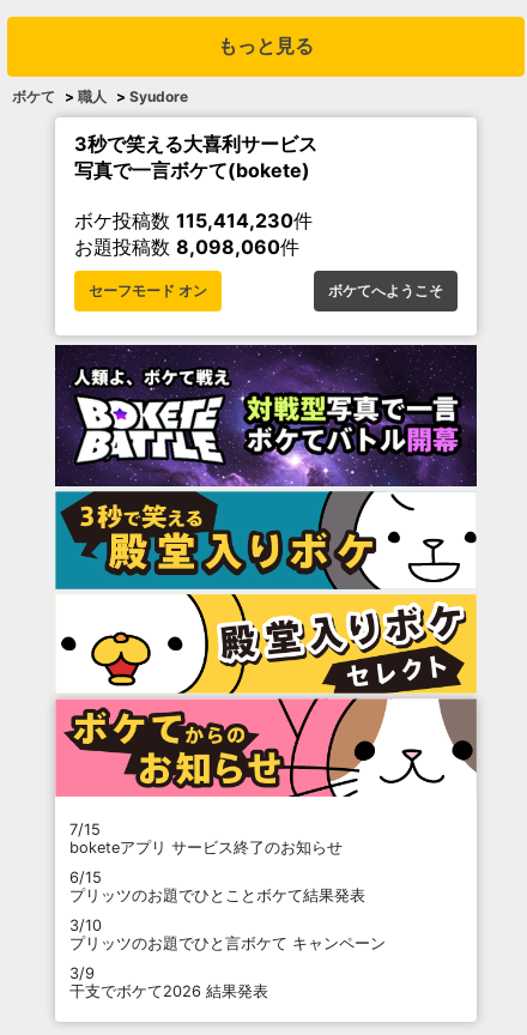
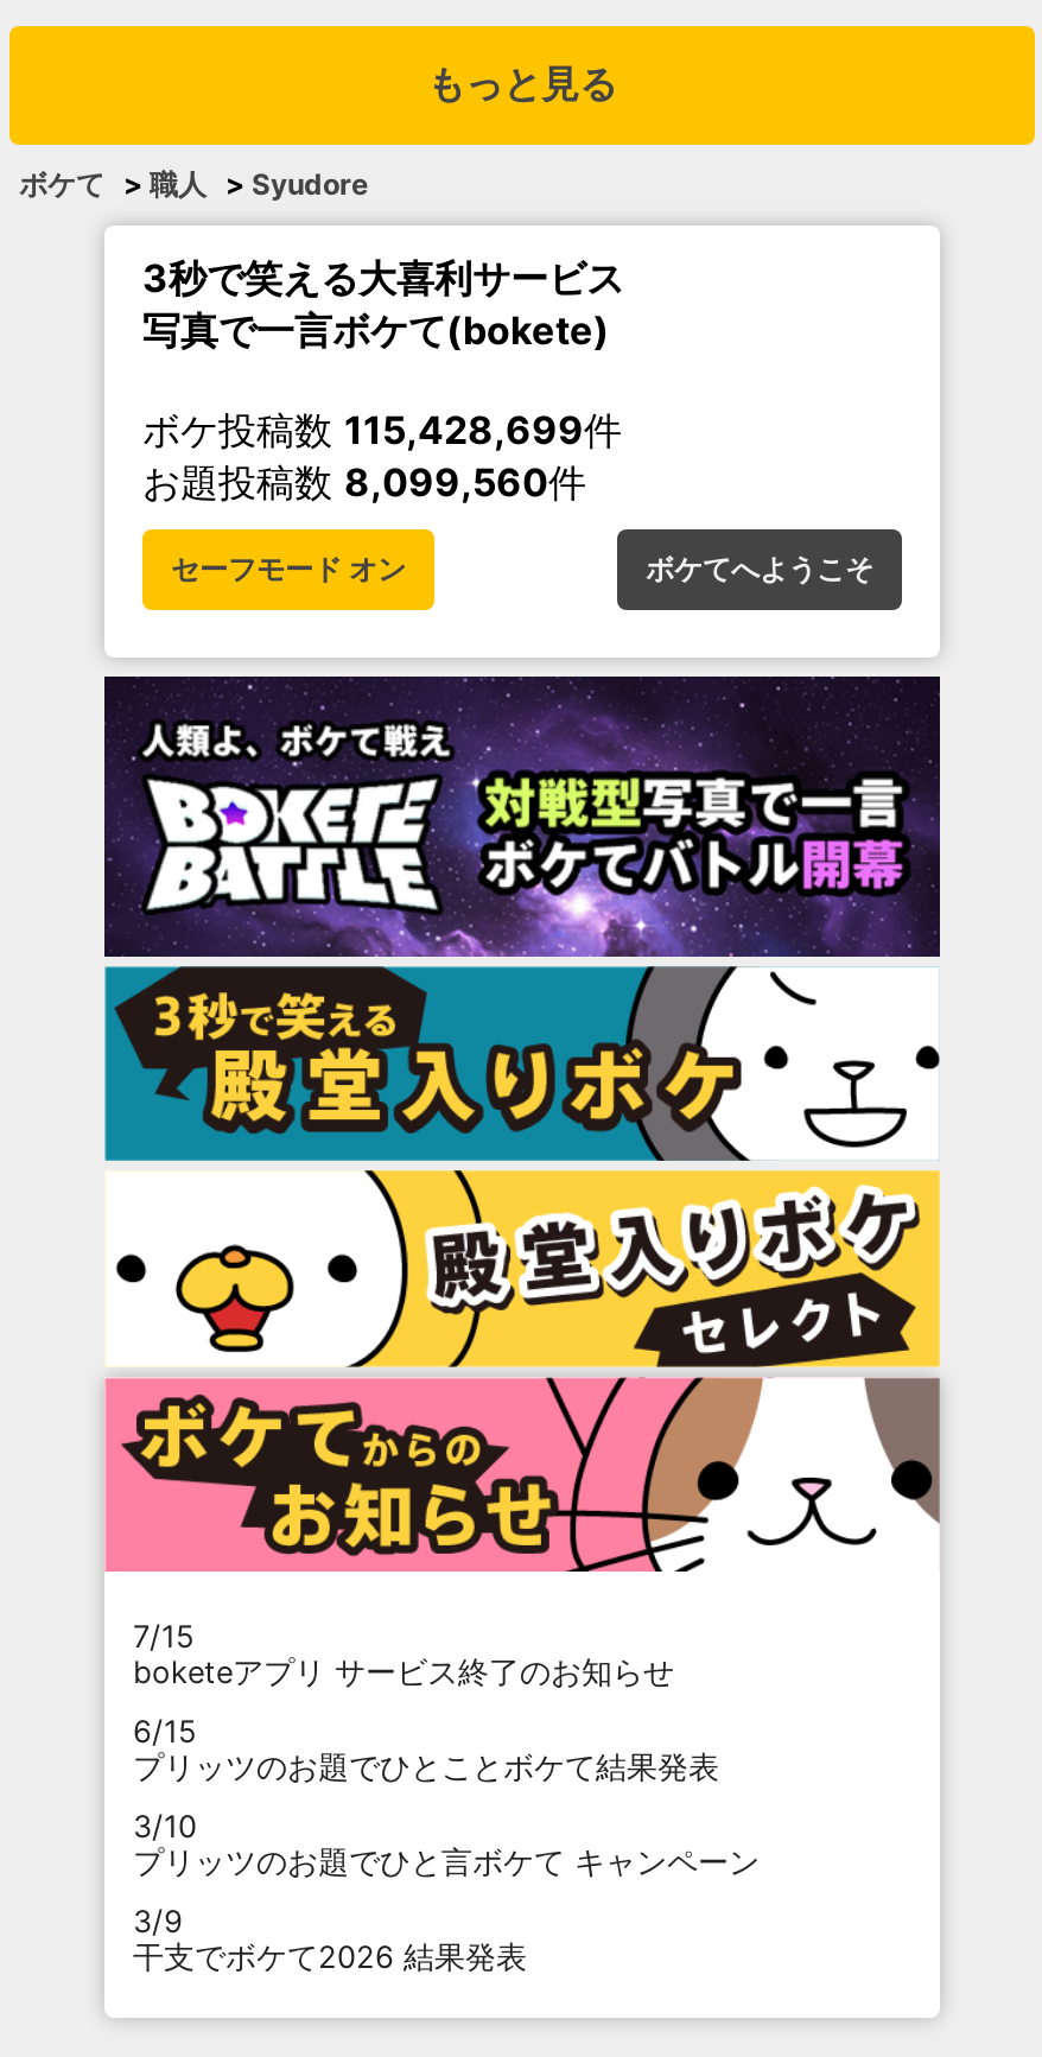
- ボケ投稿数115,414,230件
+ ボケ投稿数115,428,699件

- お題投稿数8,098,060件
+ お題投稿数8,099,560件
